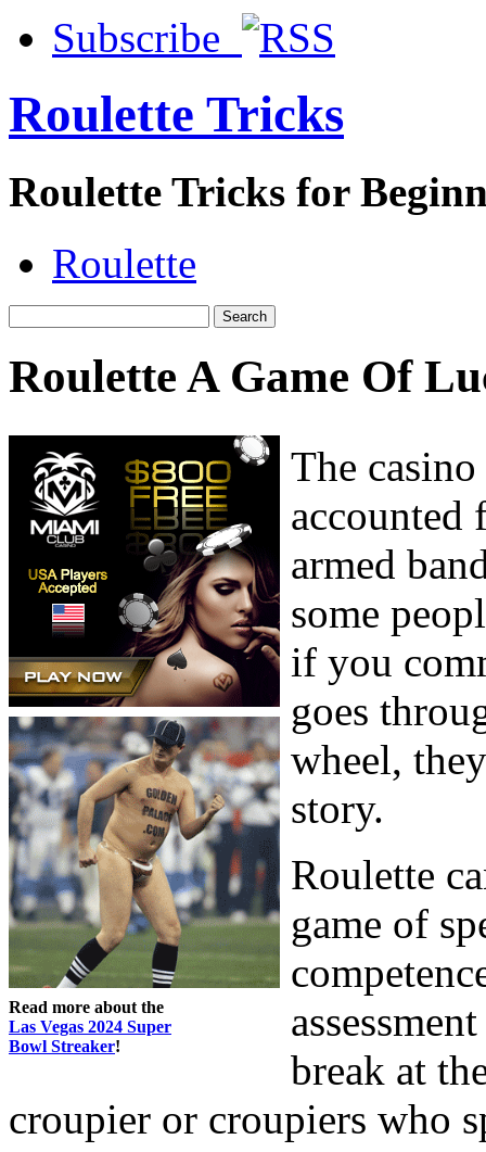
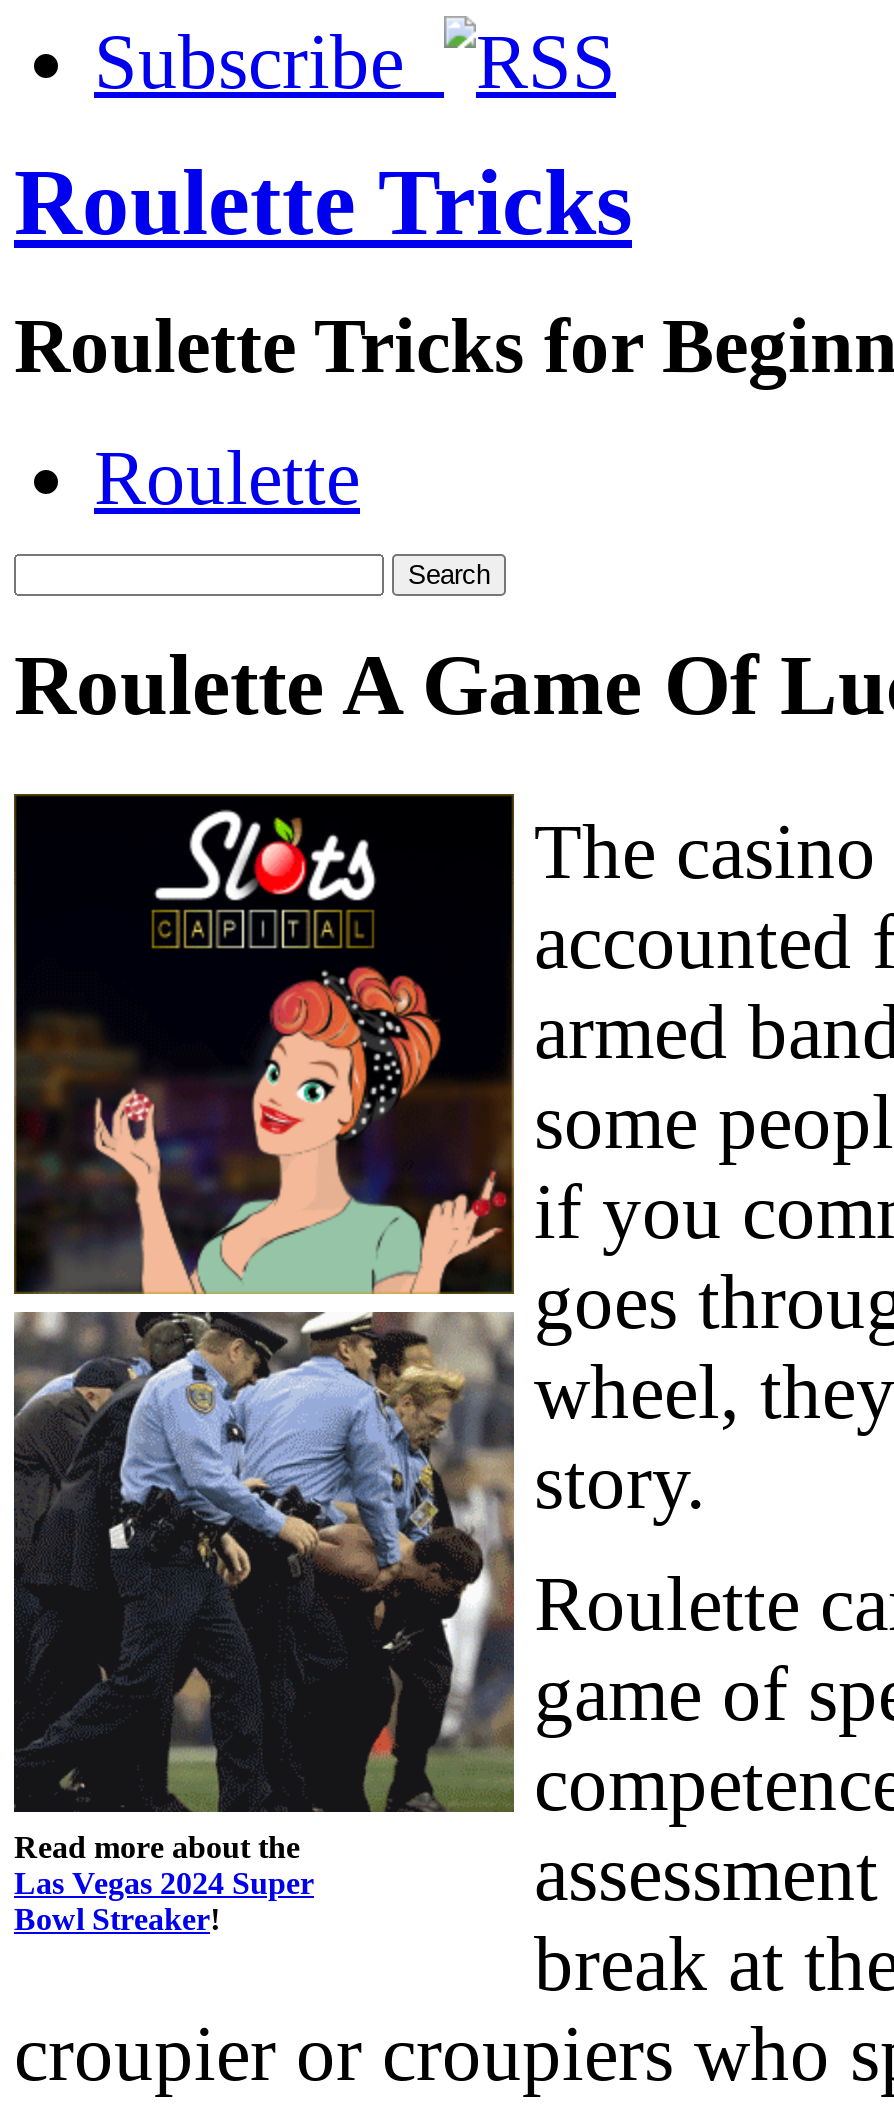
- [image]
+ [image]

- [image]
+ [image]
